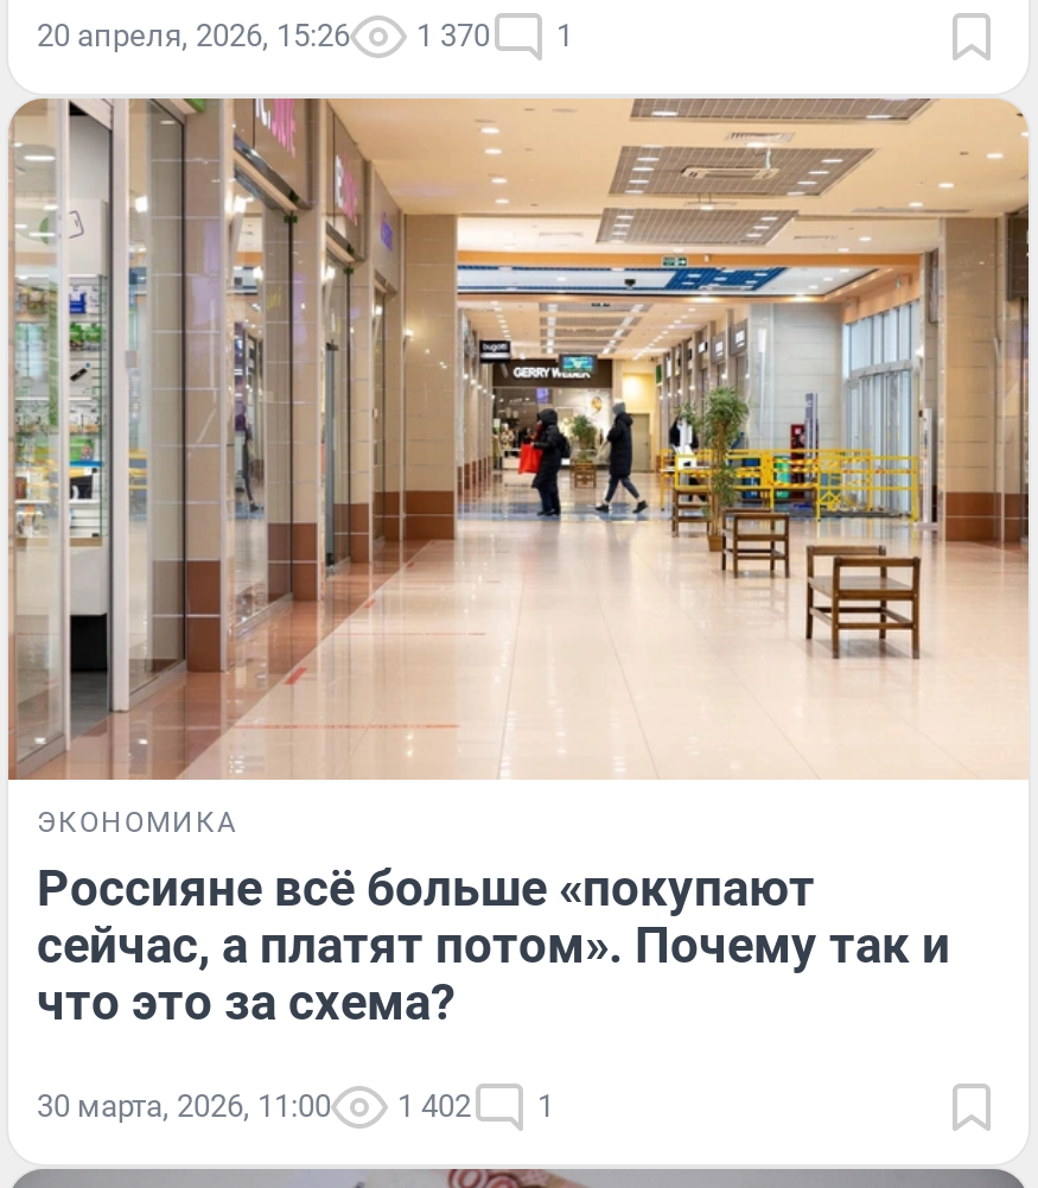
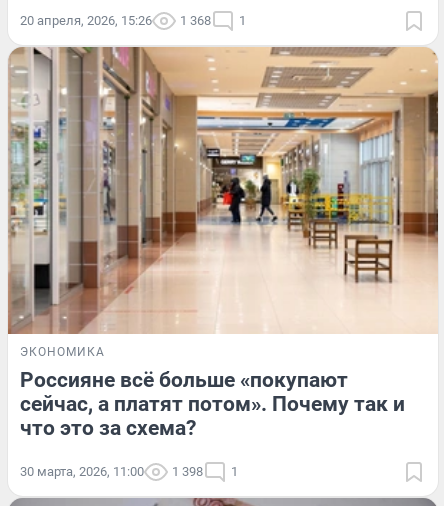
- 20 апреля, 2026, 15:26 1 370 1
+ 20 апреля, 2026, 15:26 1 368 1

- 30 марта, 2026, 11:00 1 402 1
+ 30 марта, 2026, 11:00 1 398 1
